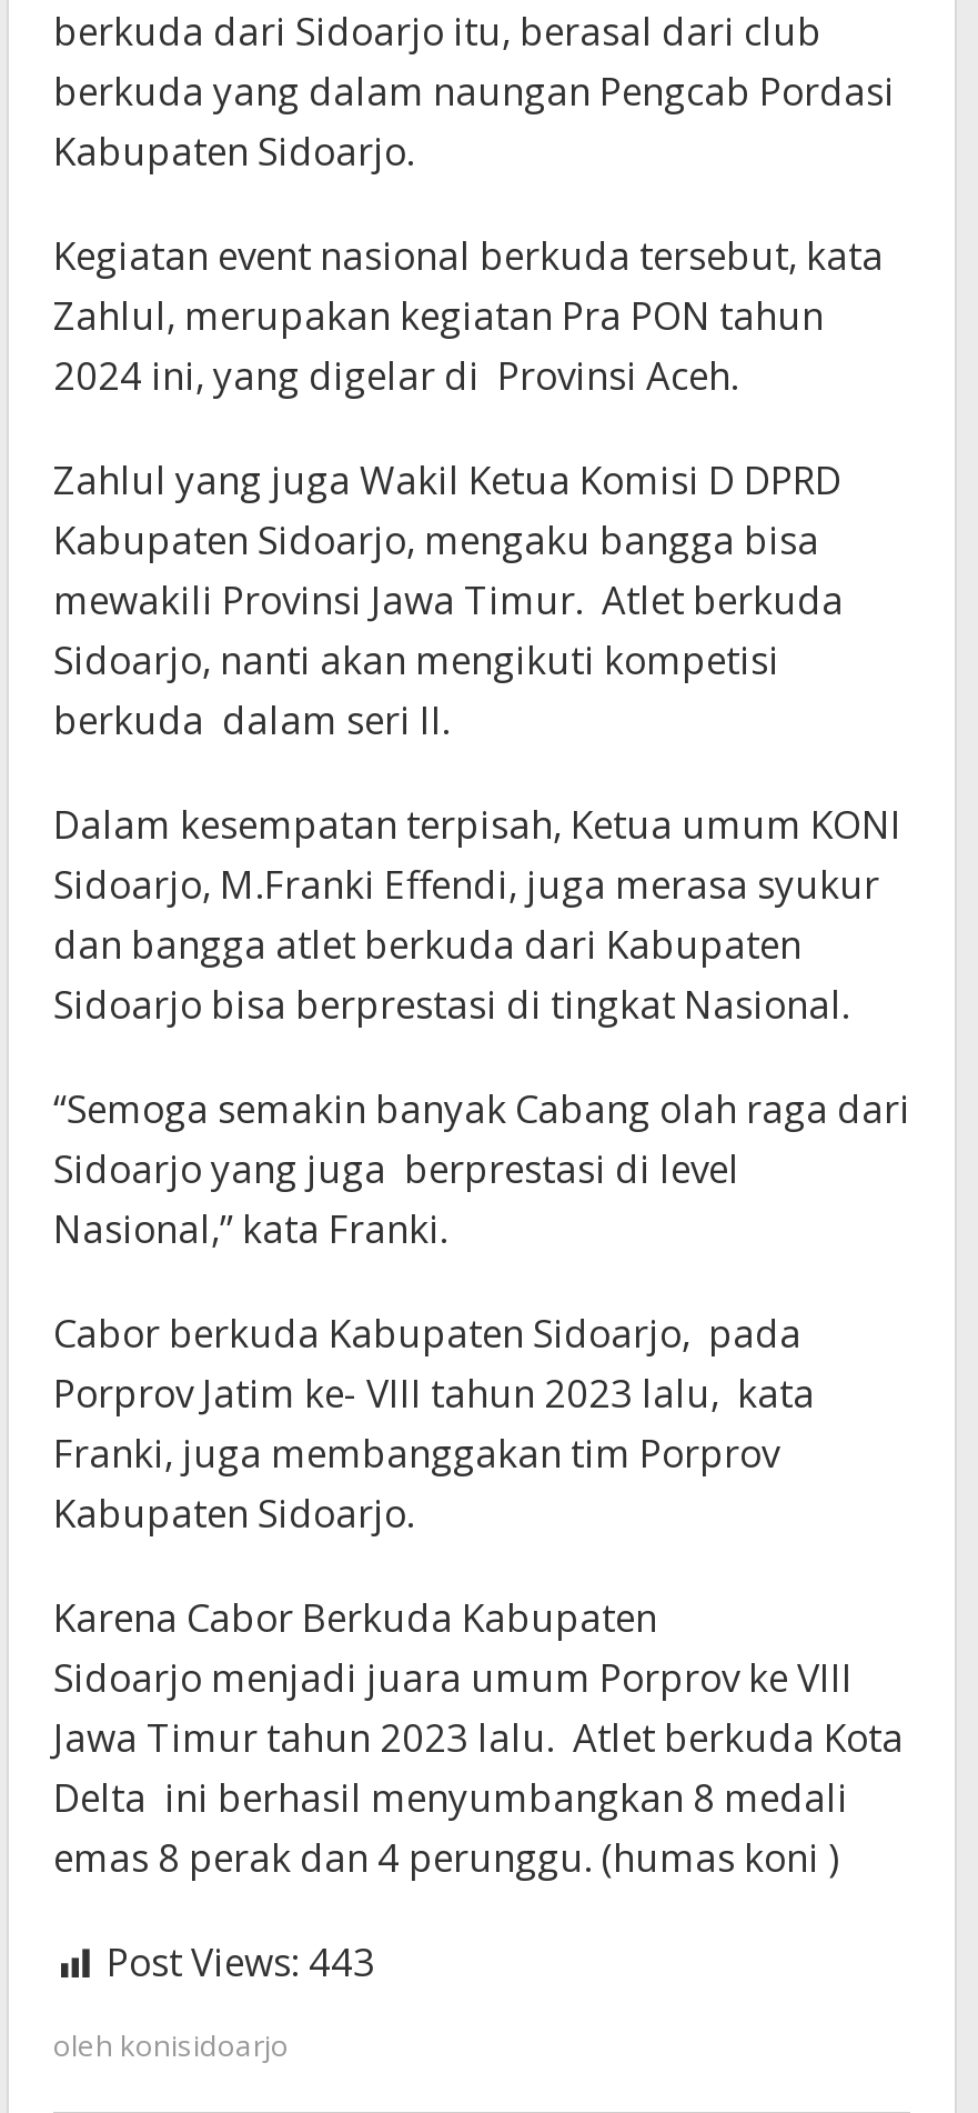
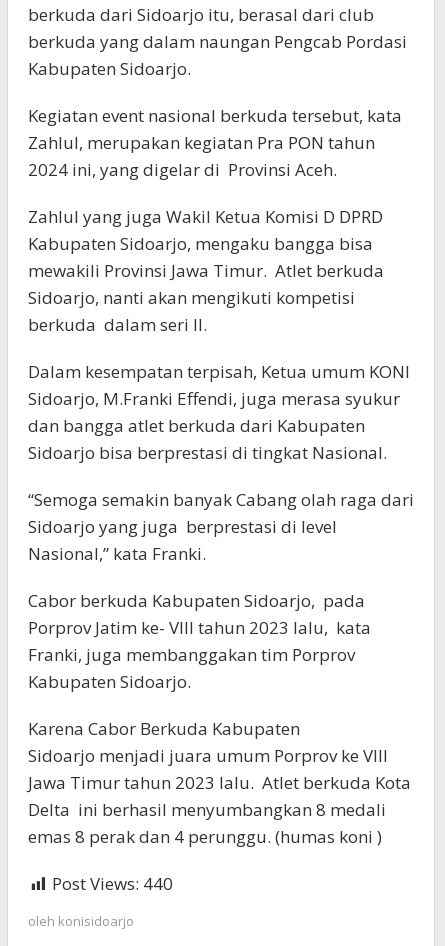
- Post Views: 443
+ Post Views: 440
